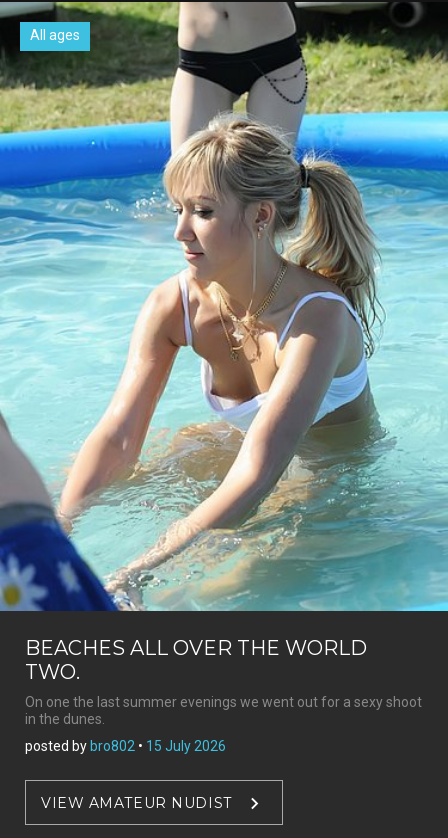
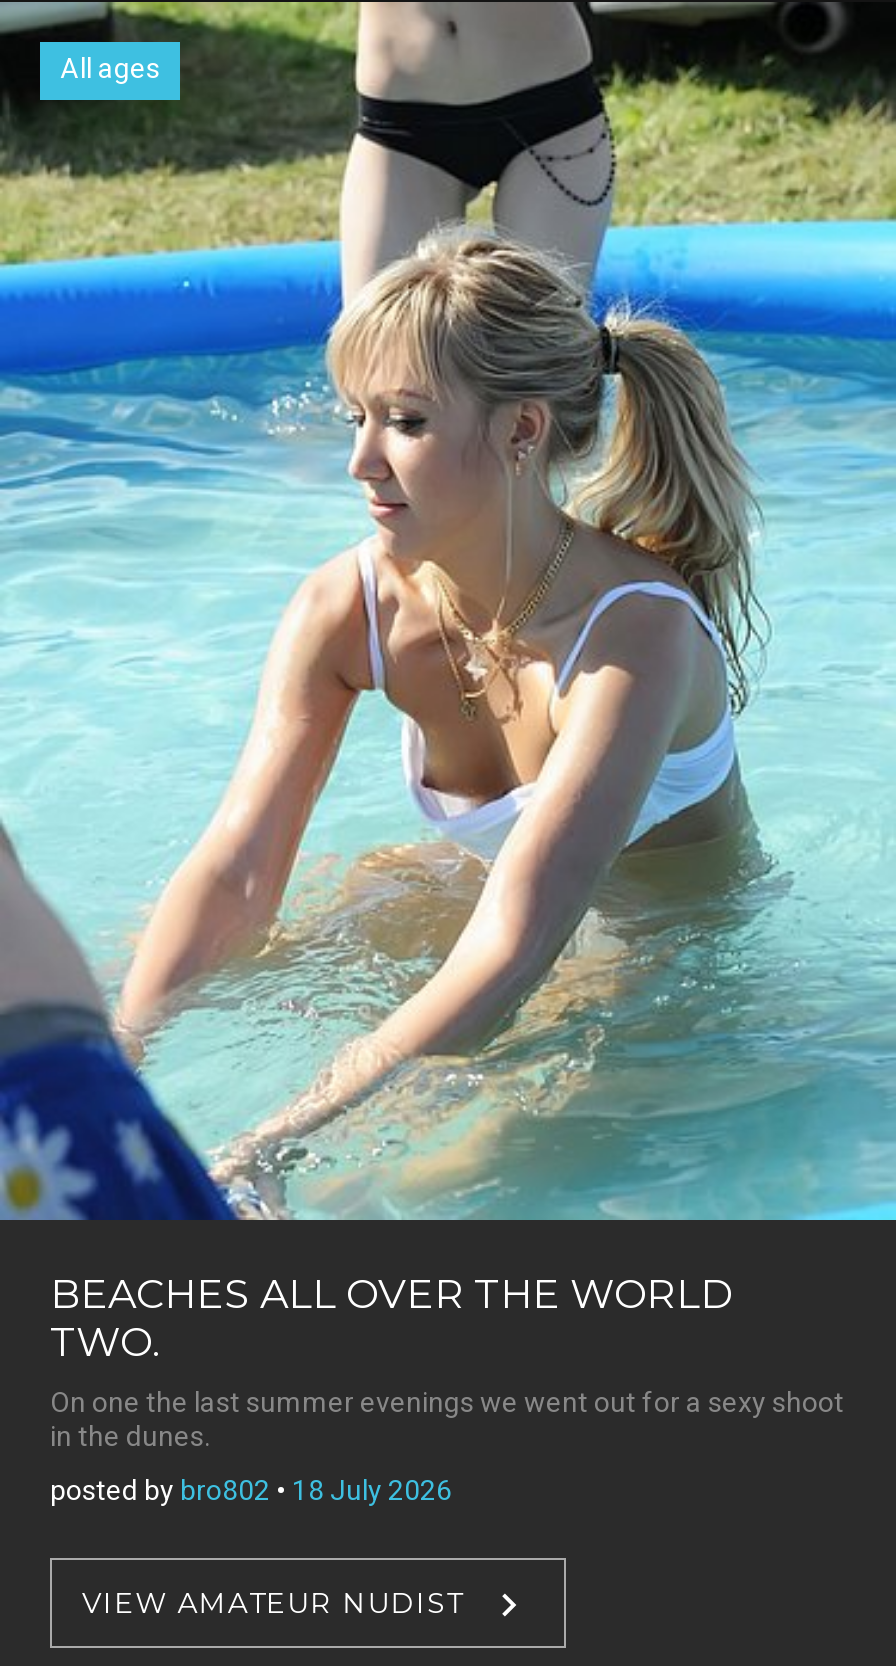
- posted by bro802 • 15 July 2026
+ posted by bro802 • 18 July 2026
